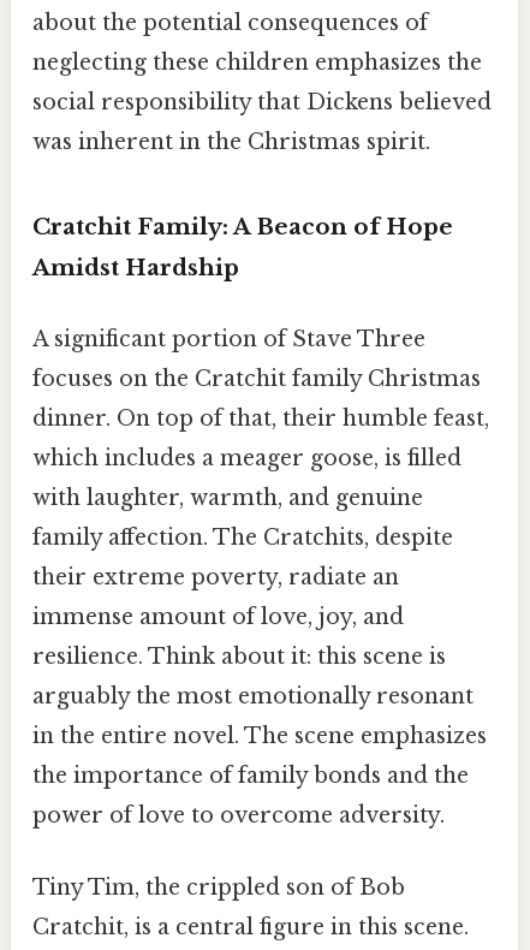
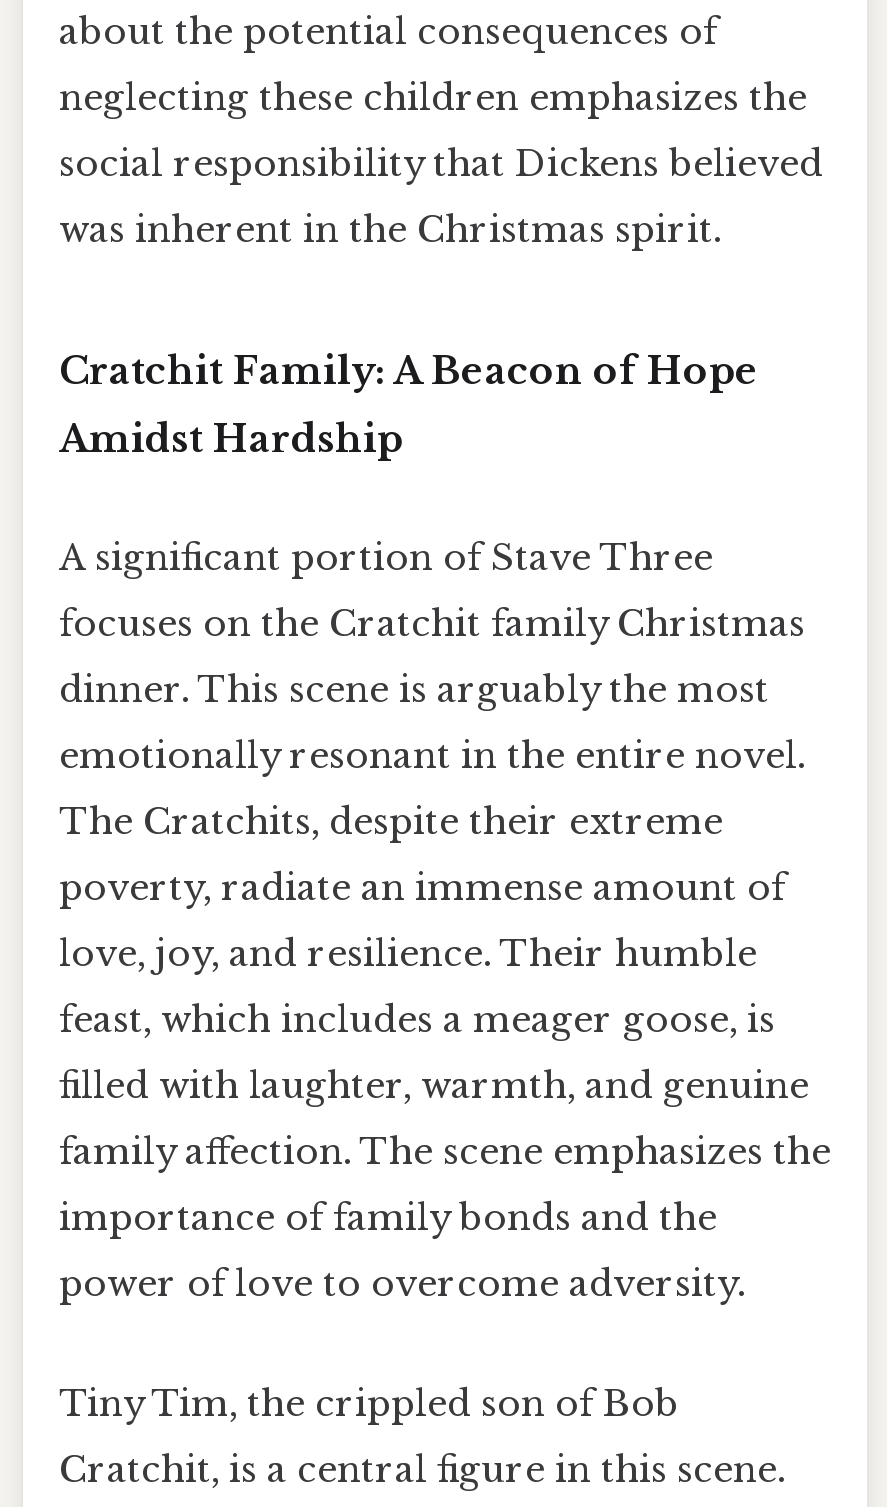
- dinner. On top of that, their humble feast,
- which includes a meager goose, is filled
- with laughter, warmth, and genuine
- family affection. The Cratchits, despite
- their extreme poverty, radiate an
- immense amount of love, joy, and
- resilience. Think about it: this scene is
- arguably the most emotionally resonant
- in the entire novel. The scene emphasizes
- the importance of family bonds and the
+ dinner. This scene is arguably the most
+ emotionally resonant in the entire novel.
+ The Cratchits, despite their extreme
+ poverty, radiate an immense amount of
+ love, joy, and resilience. Their humble
+ feast, which includes a meager goose, is
+ filled with laughter, warmth, and genuine
+ family affection. The scene emphasizes the
+ importance of family bonds and the
